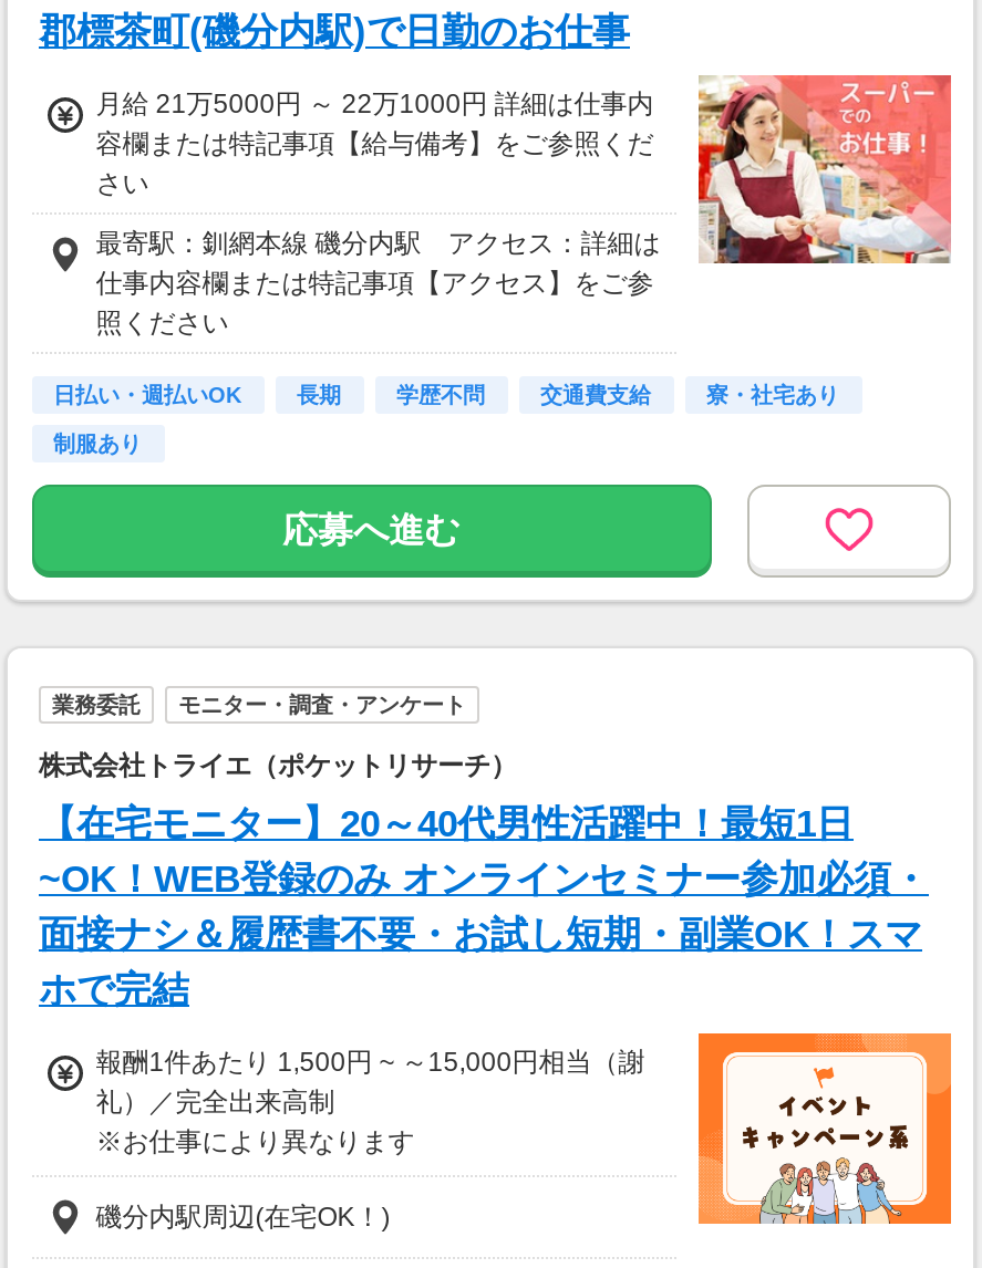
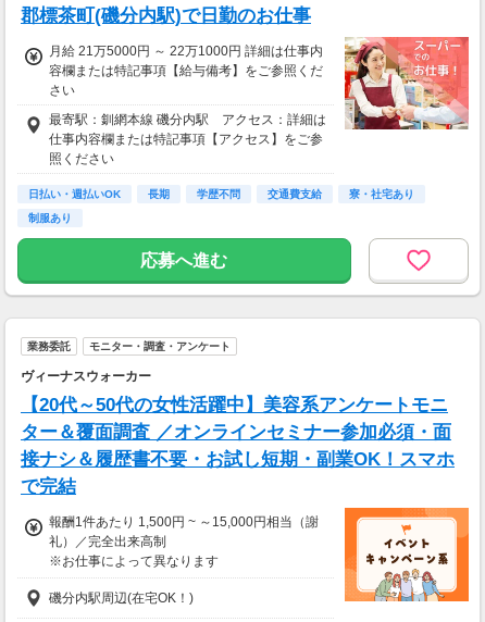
- 株式会社トライエ（ポケットリサーチ）
+ ヴィーナスウォーカー

- 【在宅モニター】20～40代男性活躍中！最短1日
- ~OK！WEB登録のみ オンラインセミナー参加必須・
- 面接ナシ＆履歴書不要・お試し短期・副業OK！スマ
- ホで完結
+ 【20代～50代の女性活躍中】美容系アンケートモニ
+ ター＆覆面調査 ／オンラインセミナー参加必須・面
+ 接ナシ＆履歴書不要・お試し短期・副業OK！スマホ
+ で完結

- ※お仕事により異なります
+ ※お仕事によって異なります
